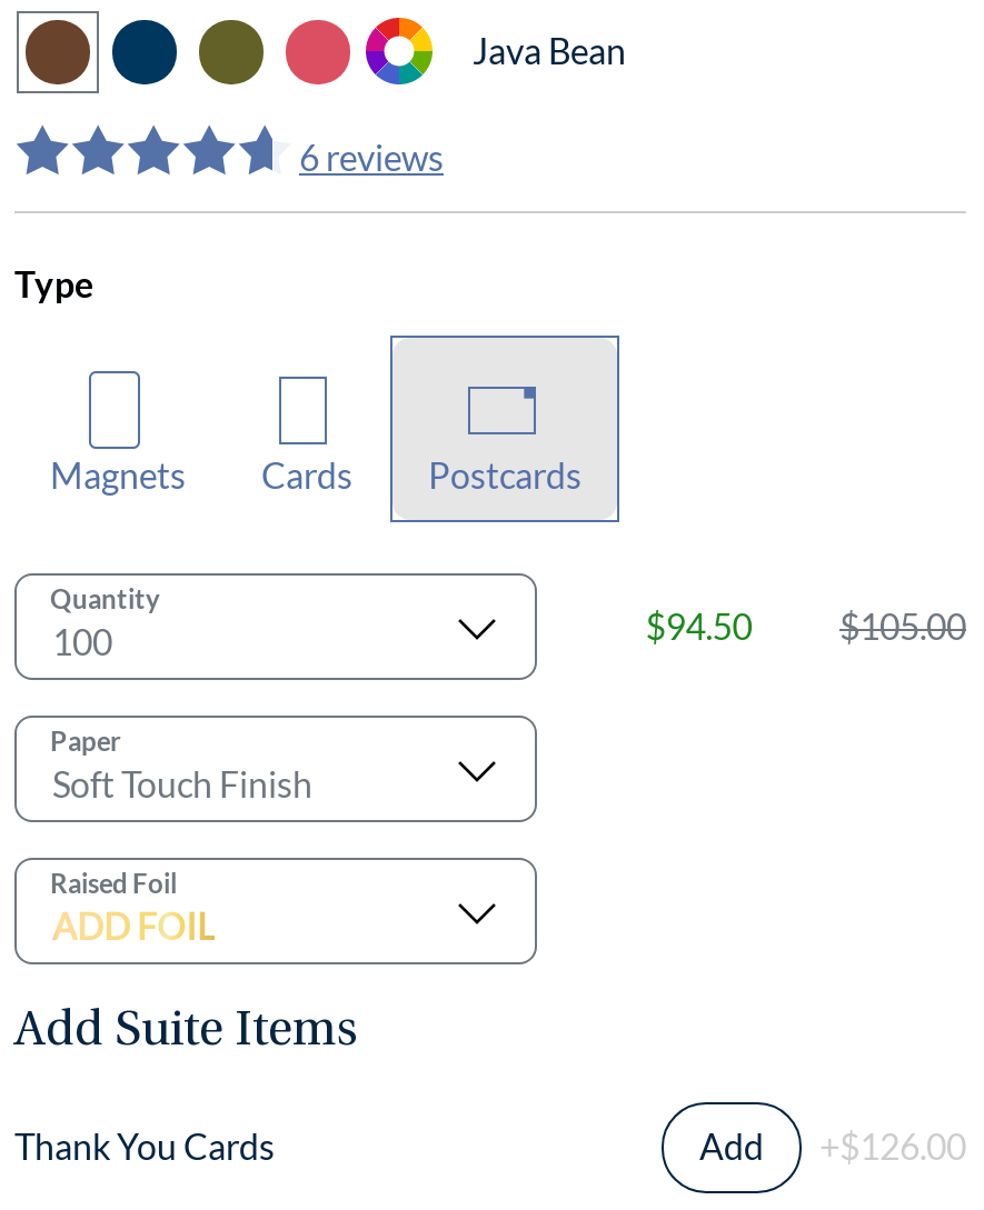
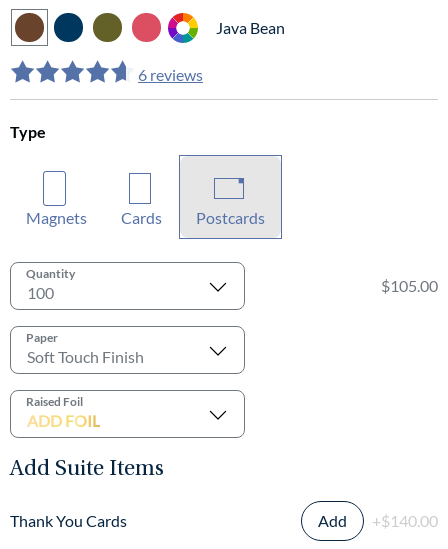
- 94.50

- 126.00
+ 140.00
